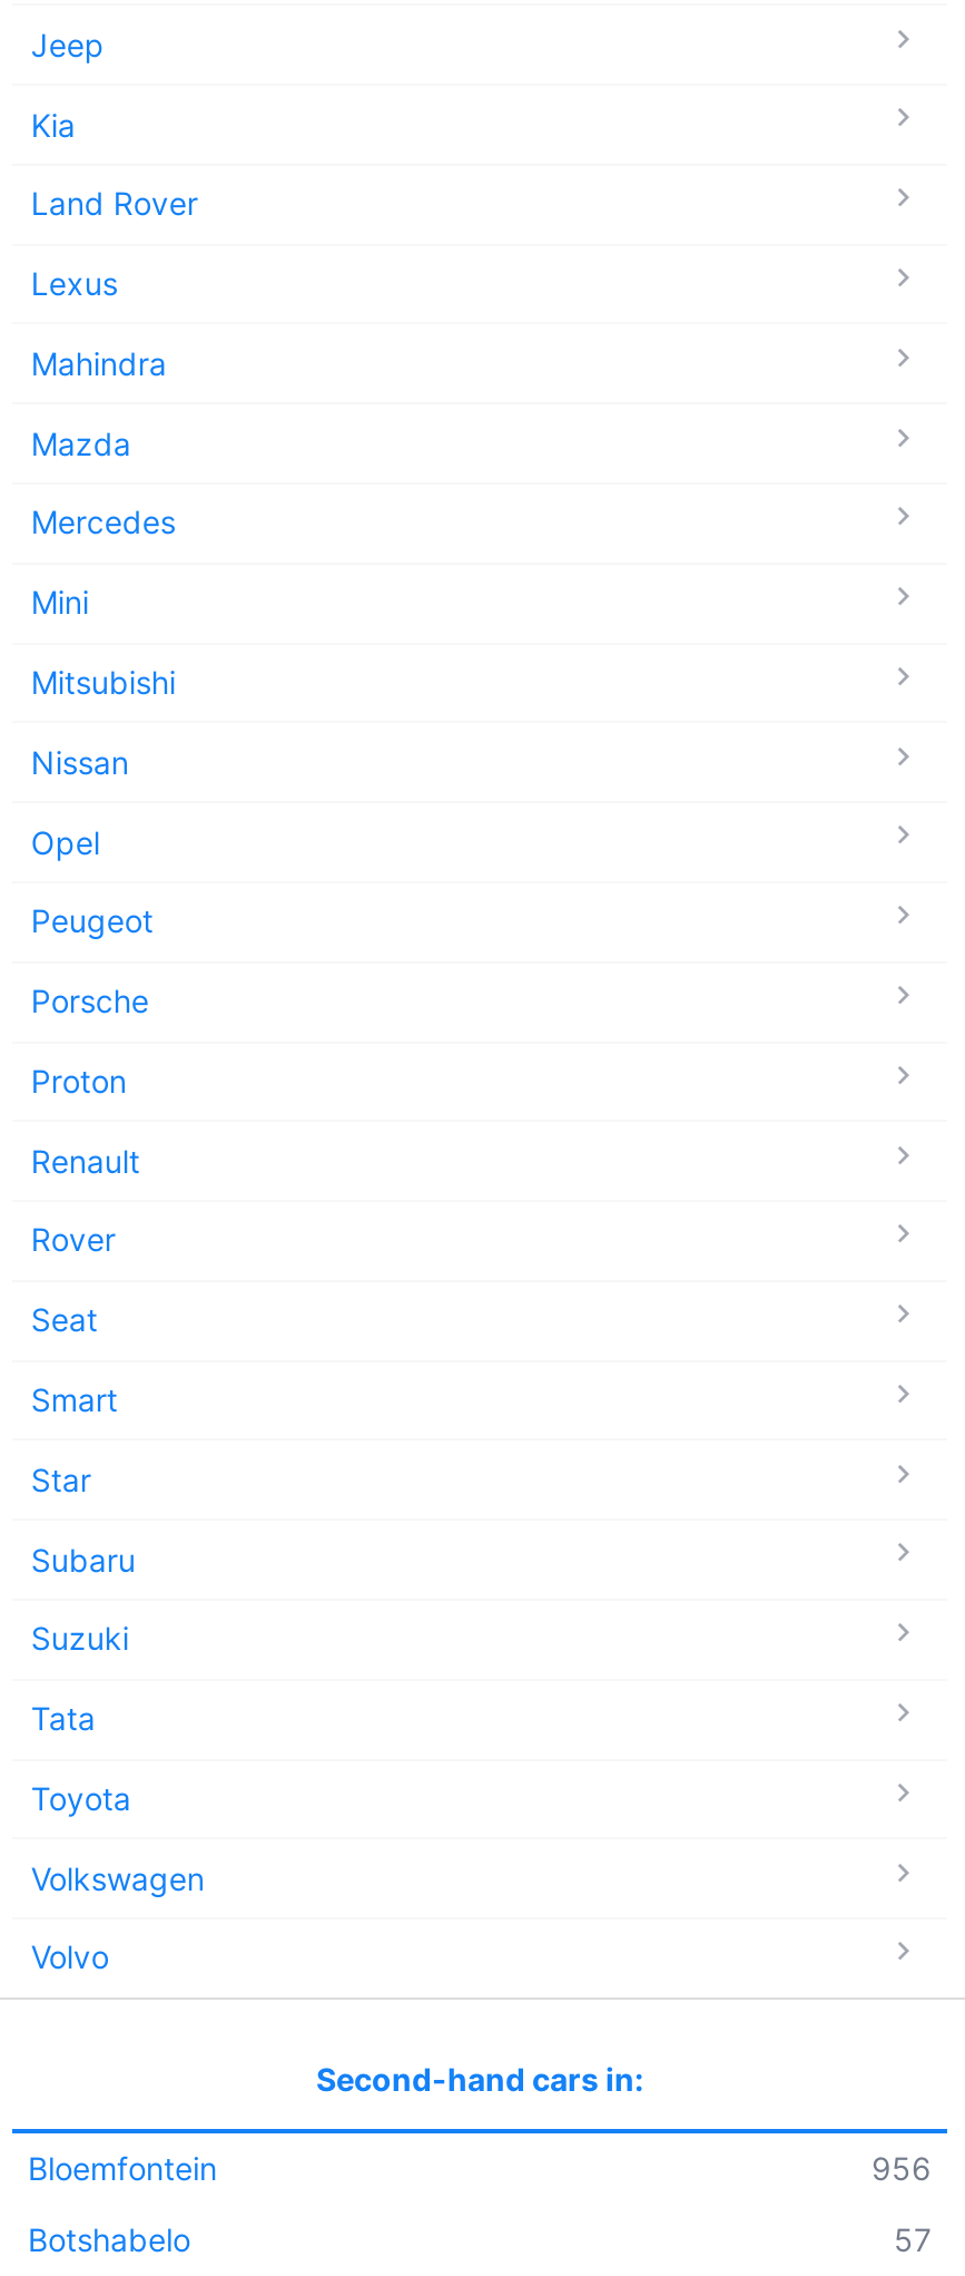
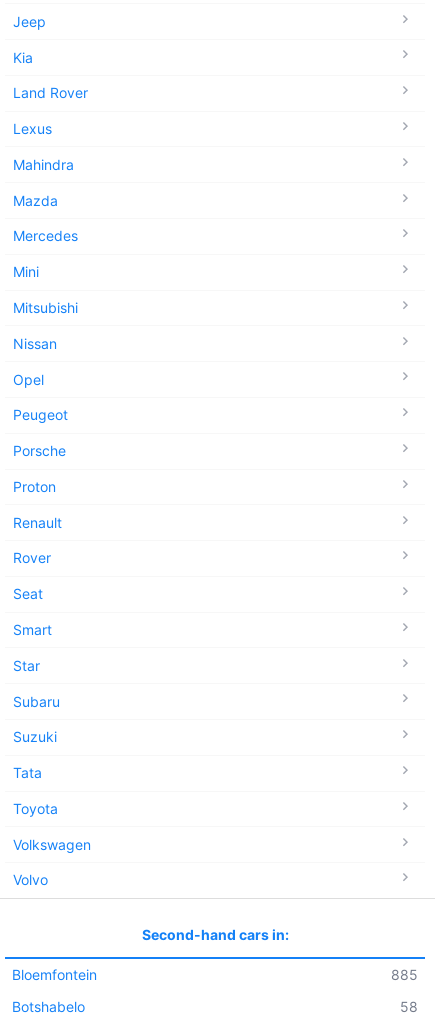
- 956
+ 885

- 57
+ 58
